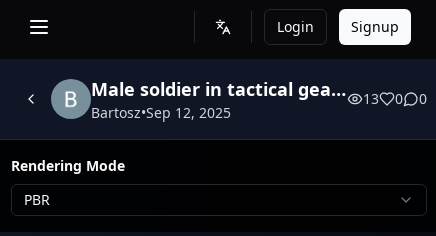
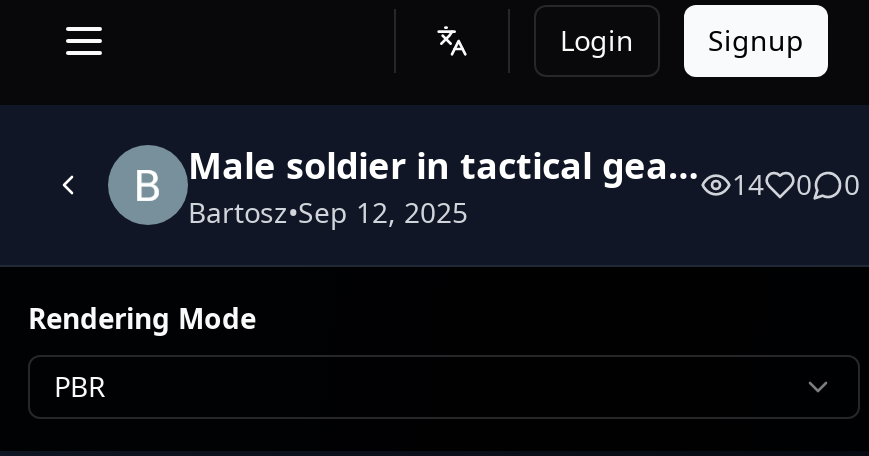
- 13
+ 14
